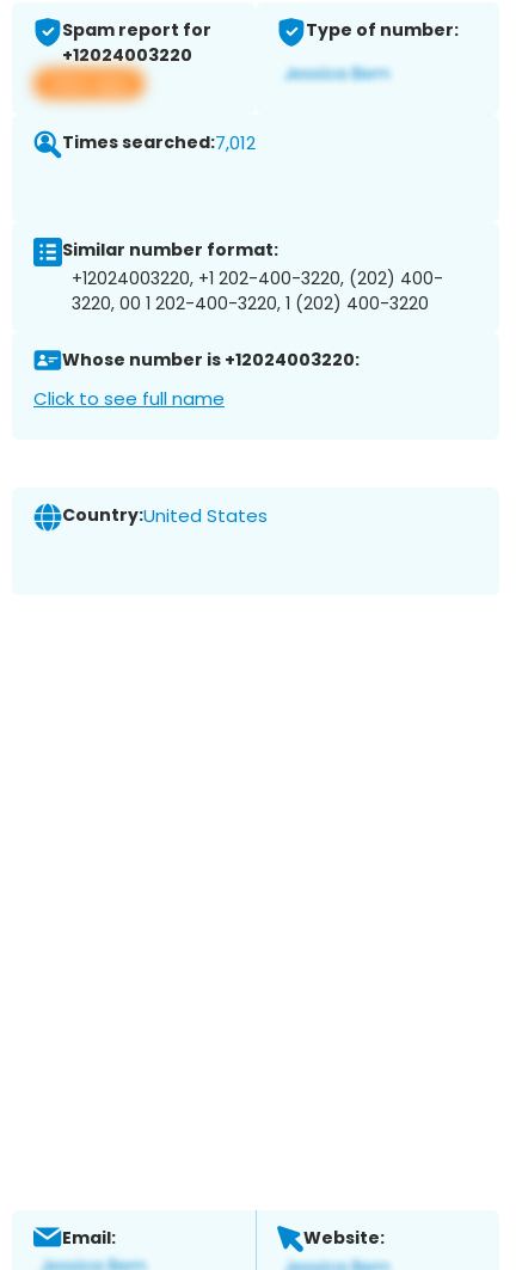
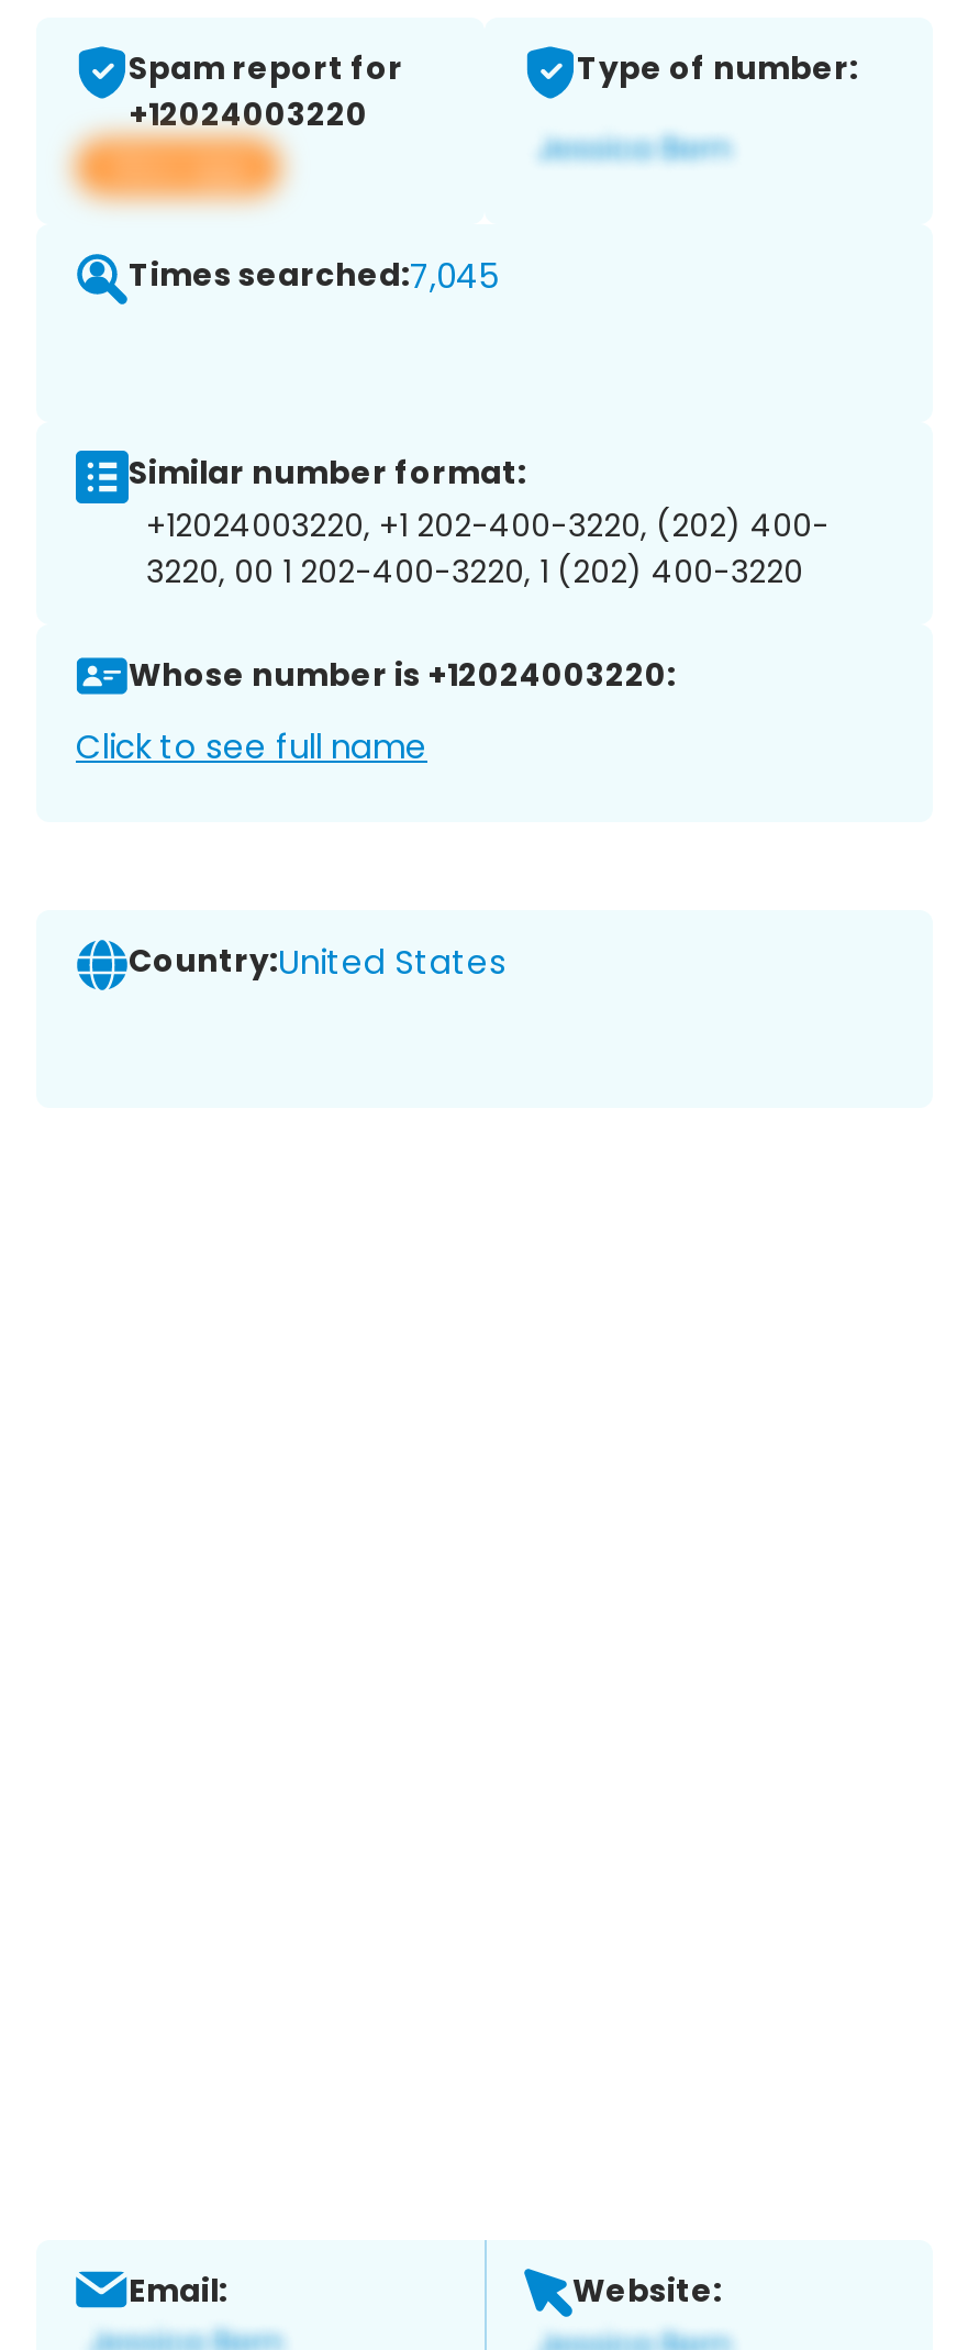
- Times searched:7,012
+ Times searched:7,045
